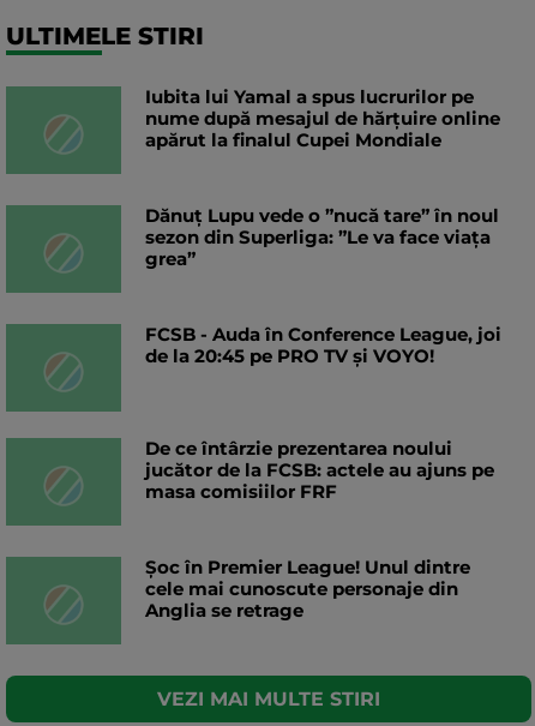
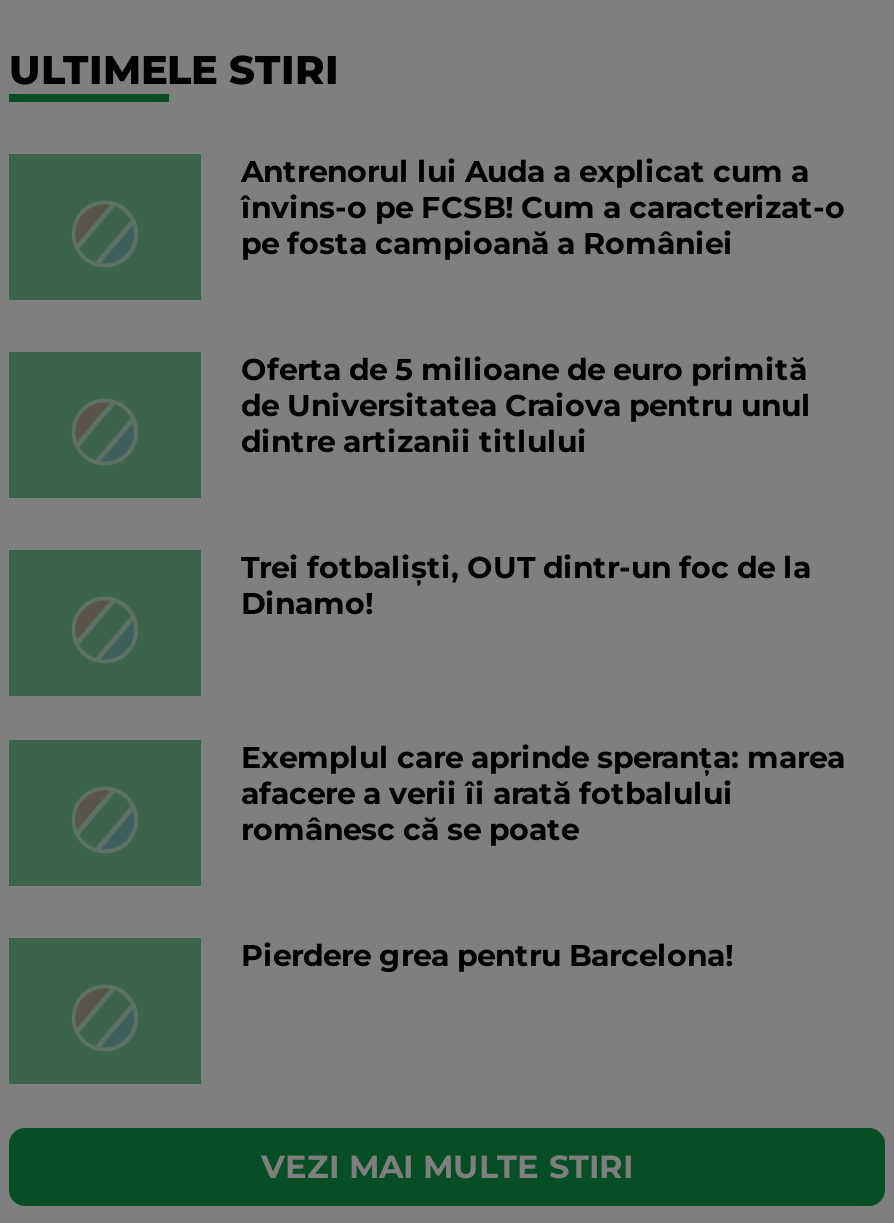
- Iubita lui Yamal a spus lucrurilor pe
- nume după mesajul de hărțuire online
- apărut la finalul Cupei Mondiale
+ Antrenorul lui Auda a explicat cum a
+ învins-o pe FCSB! Cum a caracterizat-o
+ pe fosta campioană a României

- Dănuț Lupu vede o ”nucă tare” în noul
- sezon din Superliga: ”Le va face viața
- grea”
+ Oferta de 5 milioane de euro primită
+ de Universitatea Craiova pentru unul
+ dintre artizanii titlului

- FCSB - Auda în Conference League, joi
- de la 20:45 pe PRO TV și VOYO!
+ Trei fotbaliști, OUT dintr-un foc de la
+ Dinamo!

- De ce întârzie prezentarea noului
- jucător de la FCSB: actele au ajuns pe
- masa comisiilor FRF
+ Exemplul care aprinde speranța: marea
+ afacere a verii îi arată fotbalului
+ românesc că se poate

- Șoc în Premier League! Unul dintre
- cele mai cunoscute personaje din
- Anglia se retrage
+ Pierdere grea pentru Barcelona!
